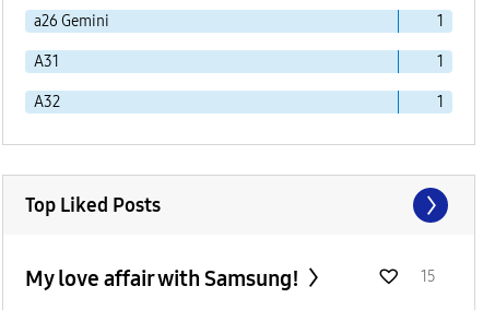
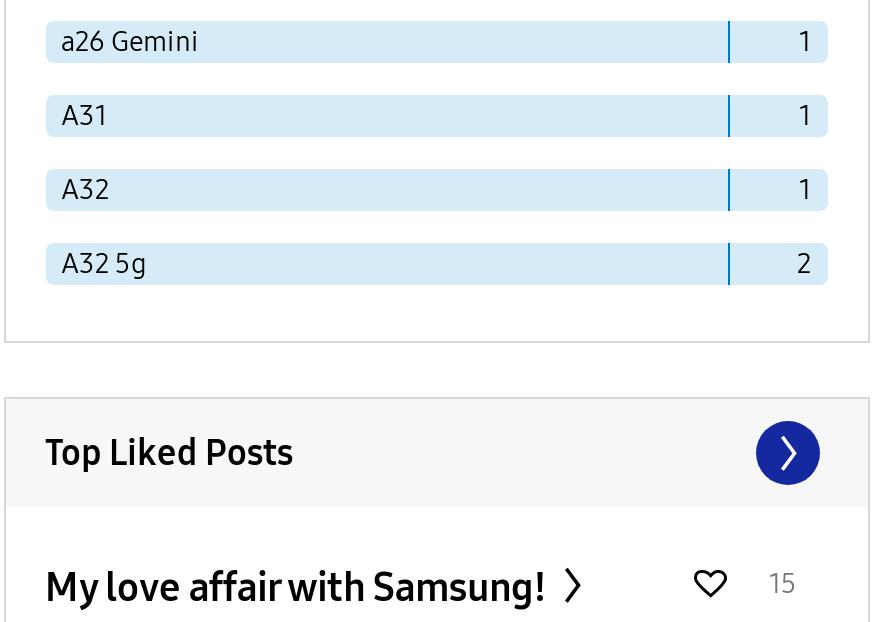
+ A32 5g
+ 2
